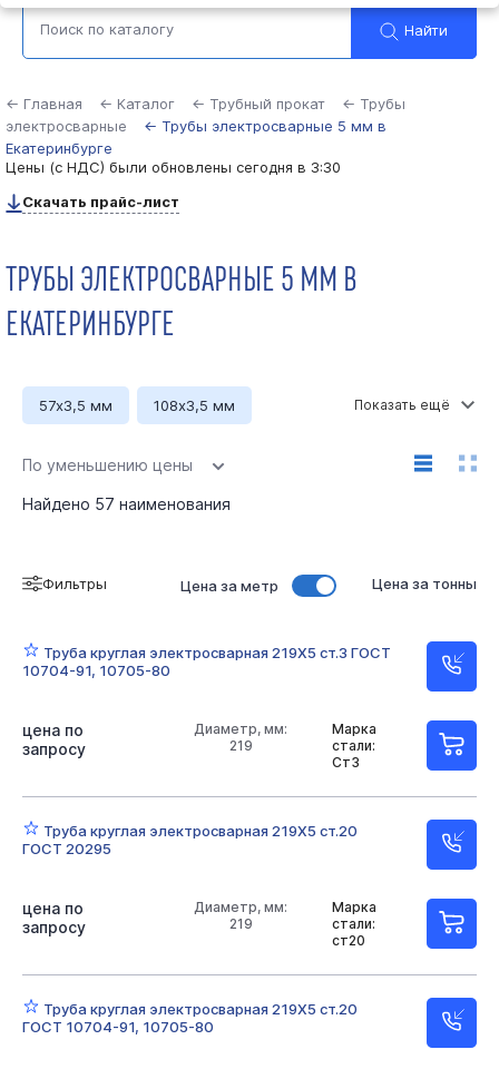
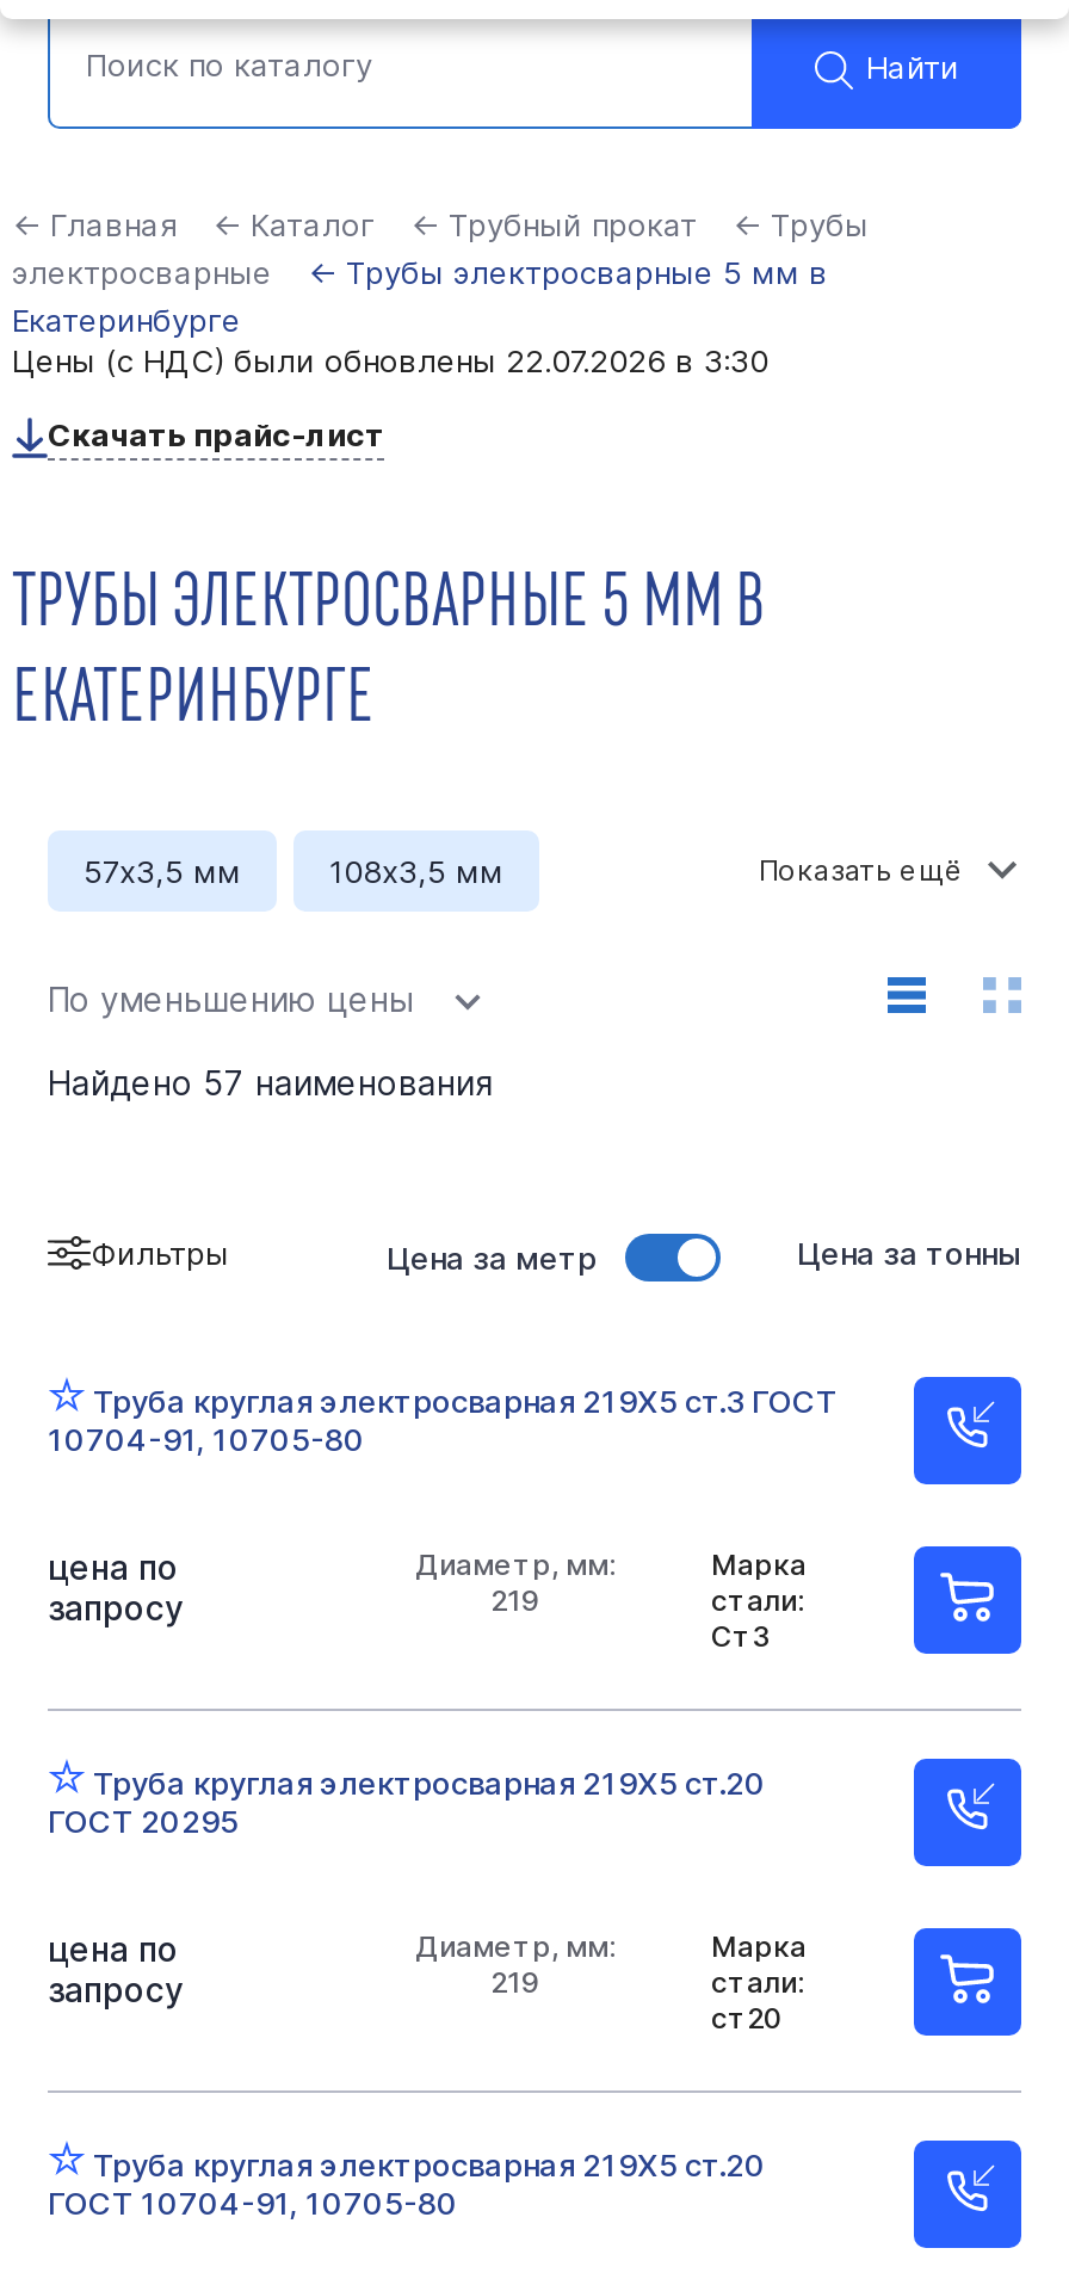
- Цены (с НДС) были обновлены сегодня в 3:30
+ Цены (с НДС) были обновлены 22.07.2026 в 3:30
